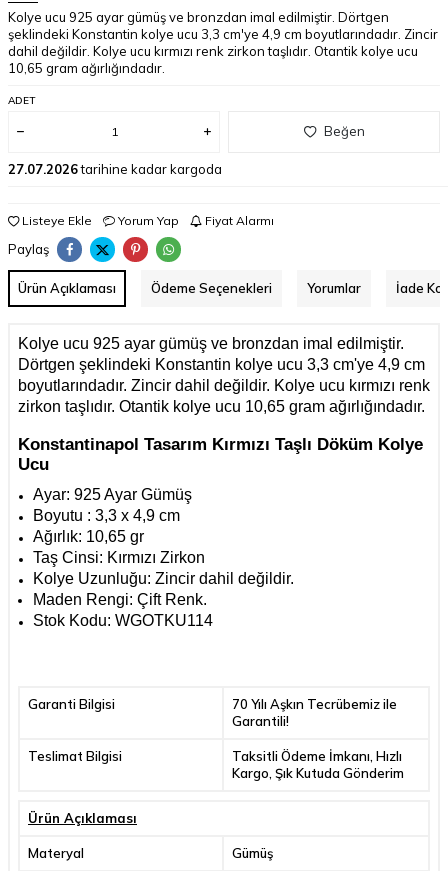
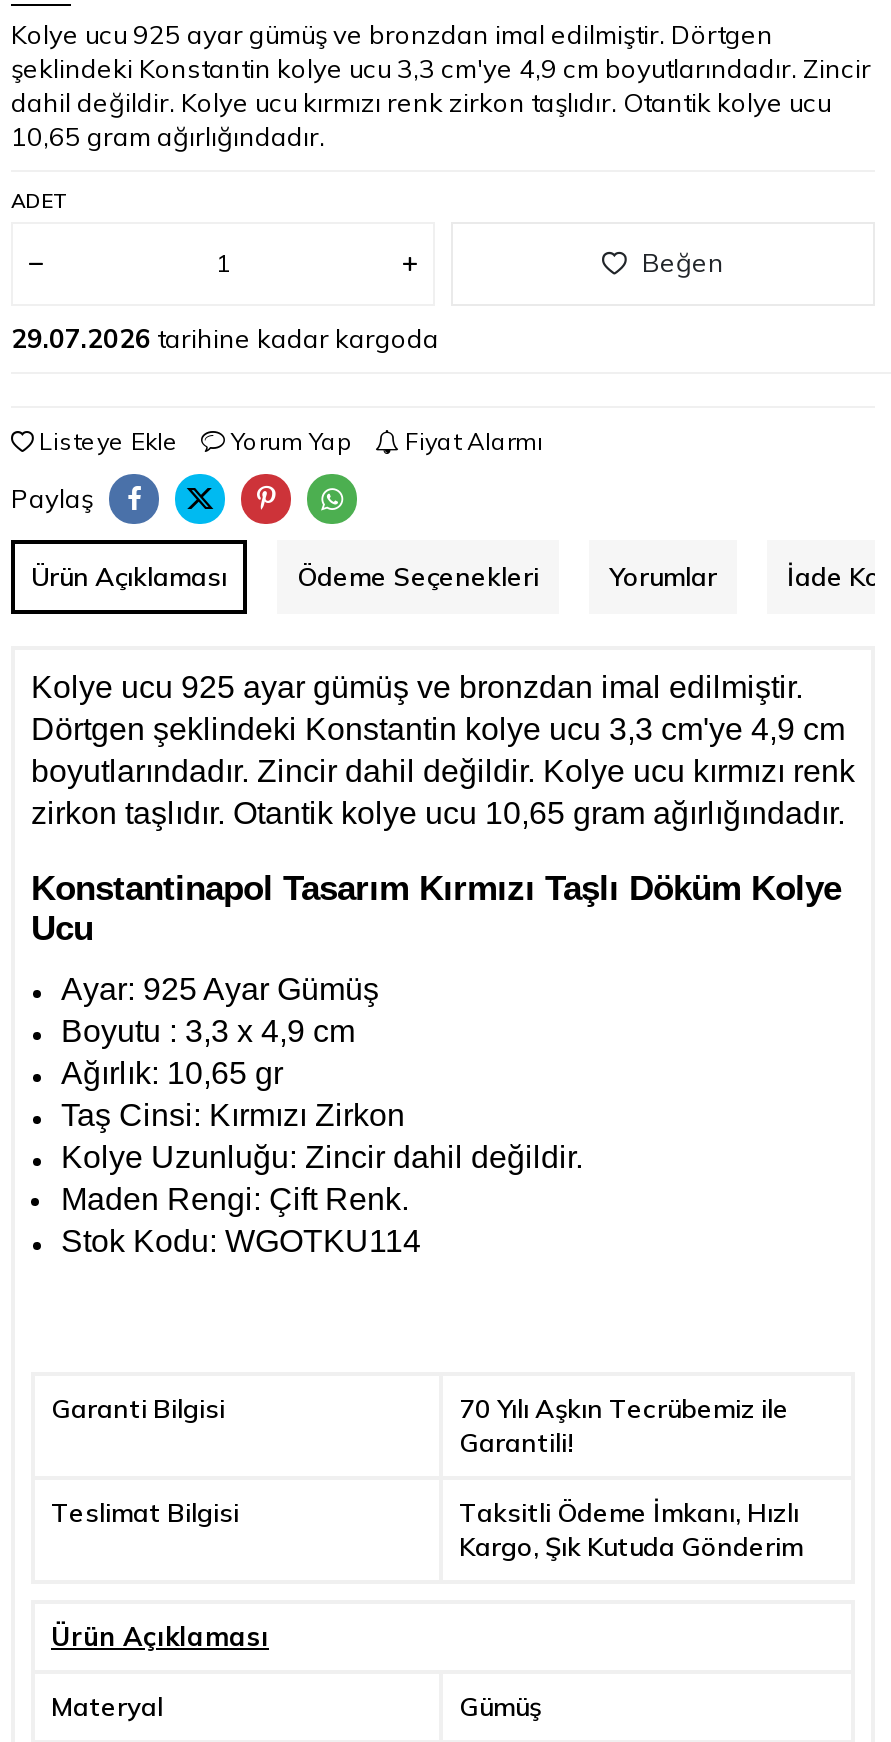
- 27.07.2026 tarihine kadar kargoda
+ 29.07.2026 tarihine kadar kargoda
